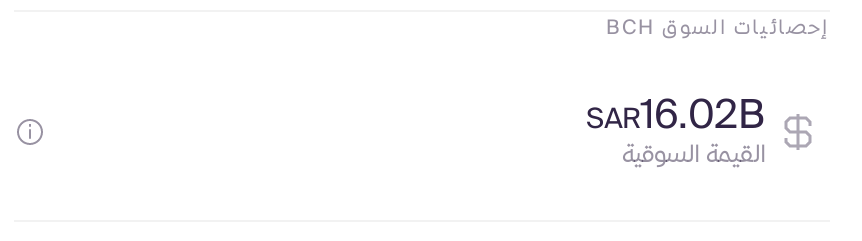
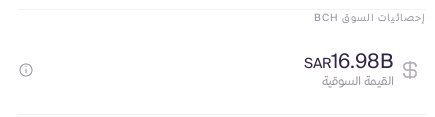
- SAR 16.02B
+ SAR 16.98B
